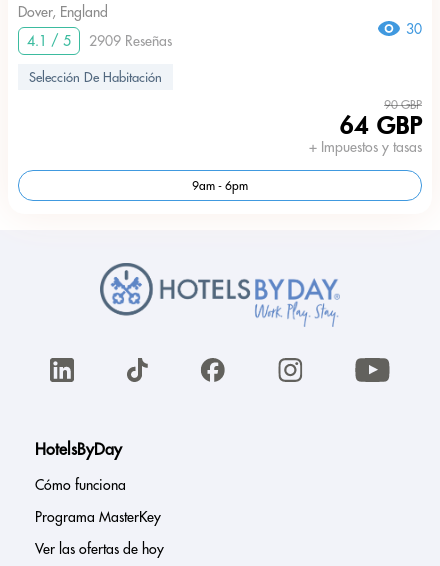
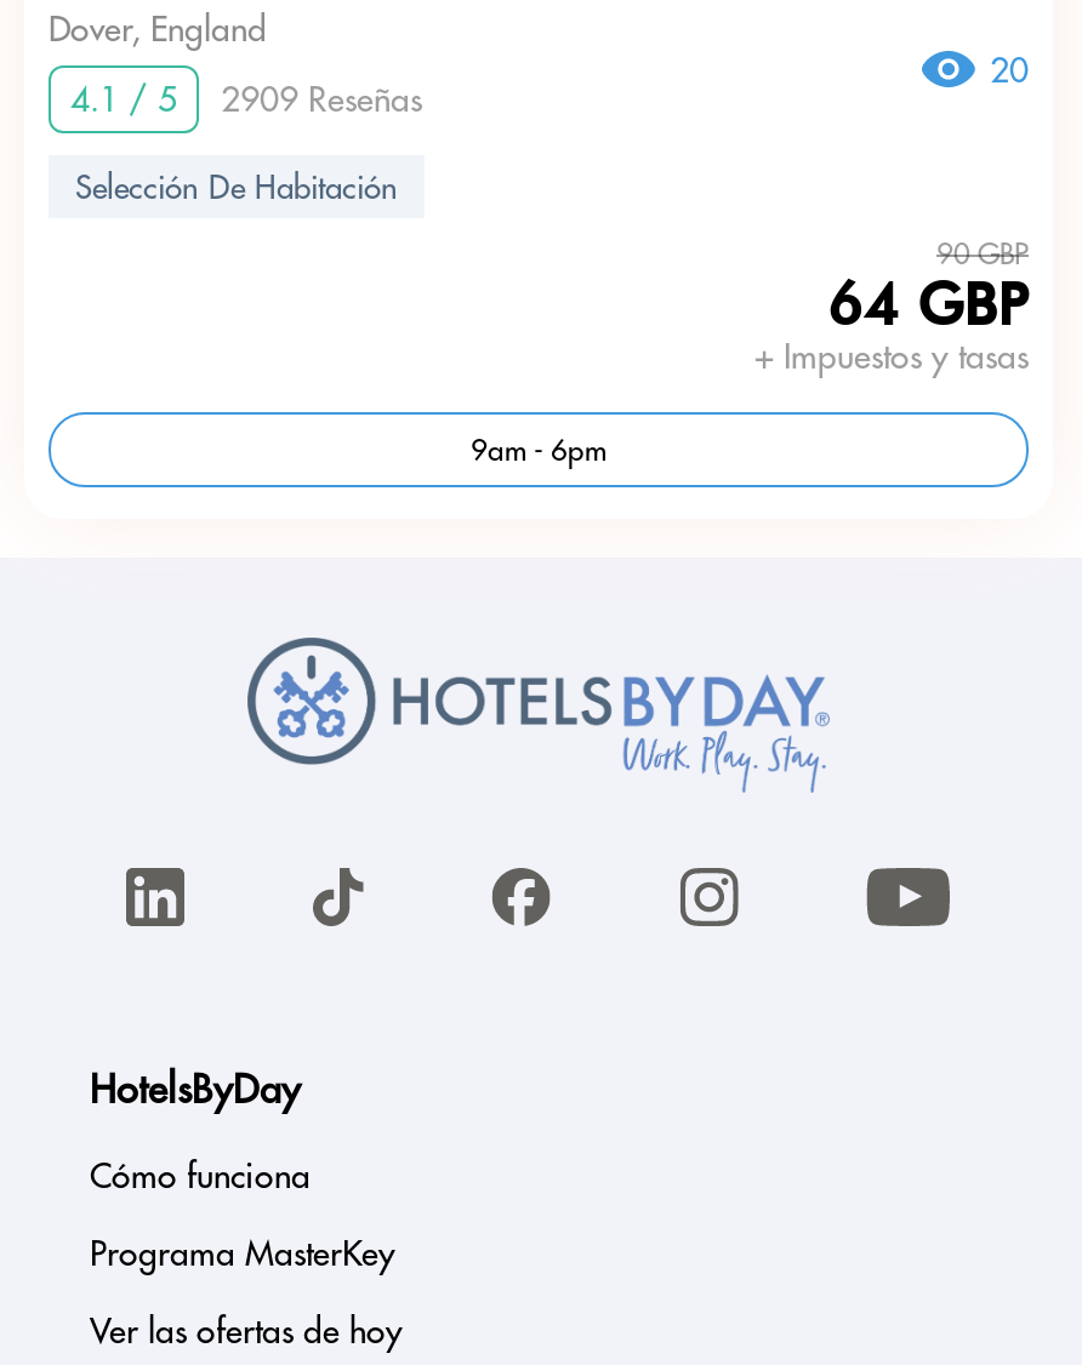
- 30
+ 20
